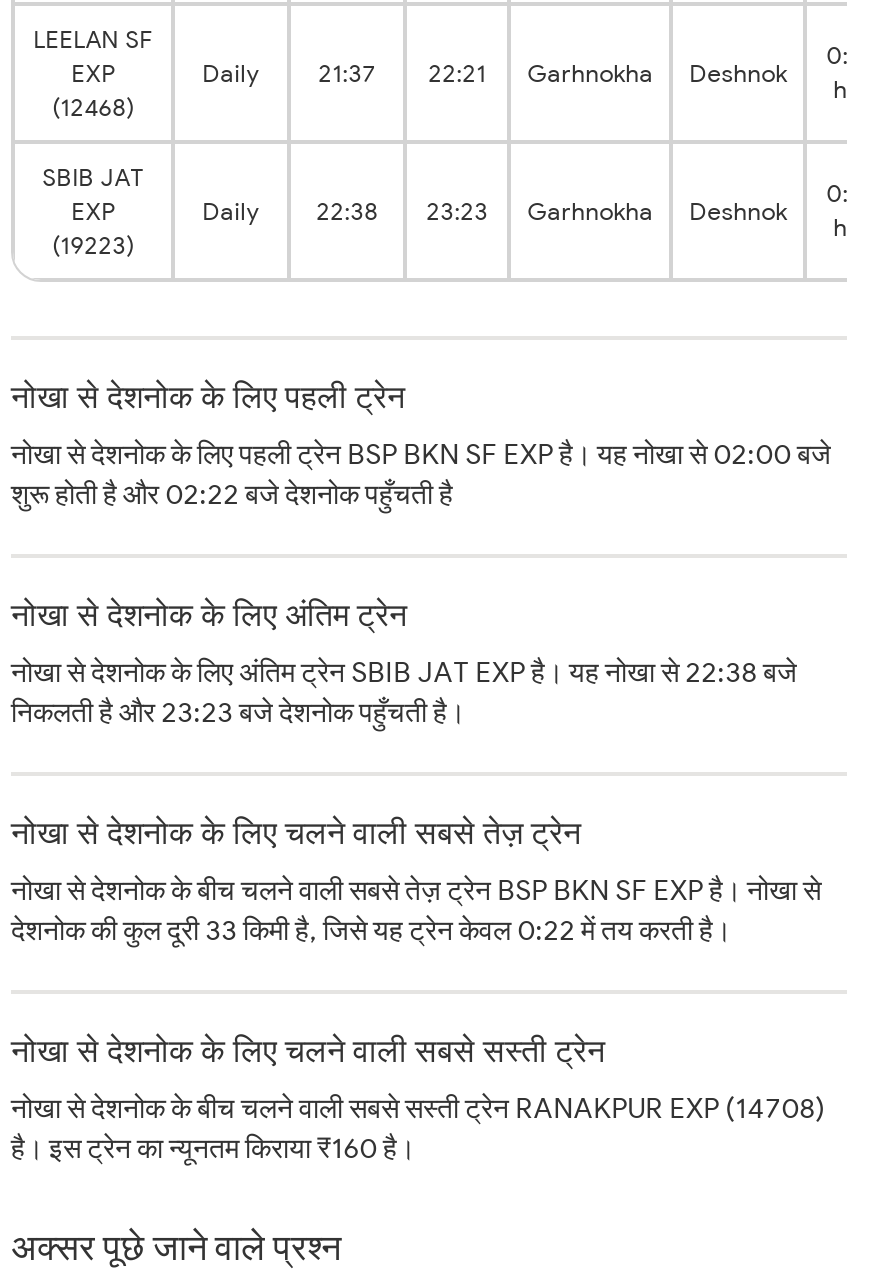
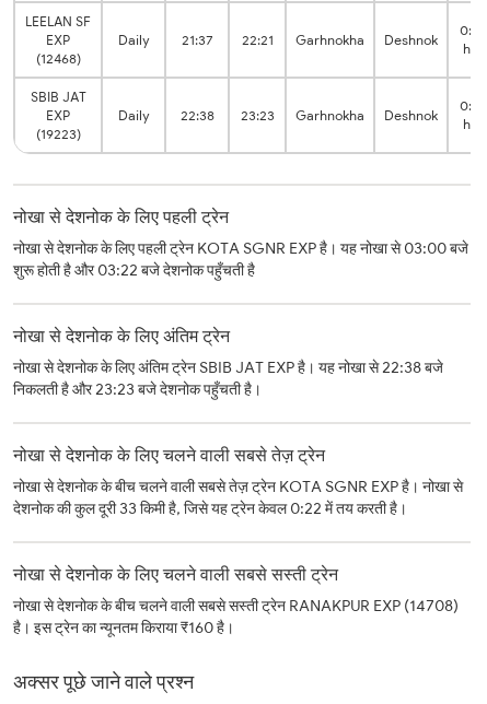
- नोखा से देशनोक के लिए पहली ट्रेन BSP BKN SF EXP है। यह नोखा से 02:00 बजे
- शुरू होती है और 02:22 बजे देशनोक पहुँचती है
+ नोखा से देशनोक के लिए पहली ट्रेन KOTA SGNR EXP है। यह नोखा से 03:00 बजे
+ शुरू होती है और 03:22 बजे देशनोक पहुँचती है

- नोखा से देशनोक के बीच चलने वाली सबसे तेज़ ट्रेन BSP BKN SF EXP है। नोखा से
+ नोखा से देशनोक के बीच चलने वाली सबसे तेज़ ट्रेन KOTA SGNR EXP है। नोखा से
